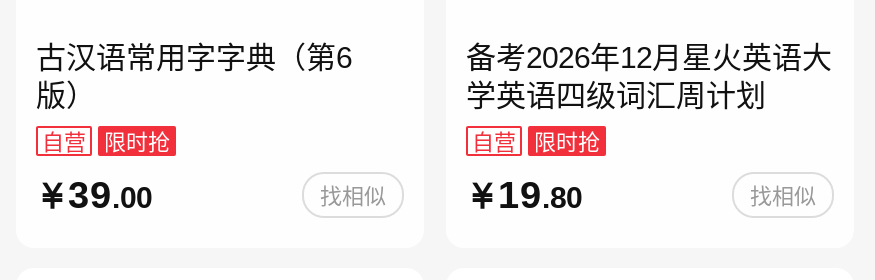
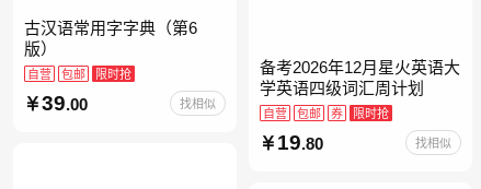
+ 包邮

+ 包邮
+ 券
